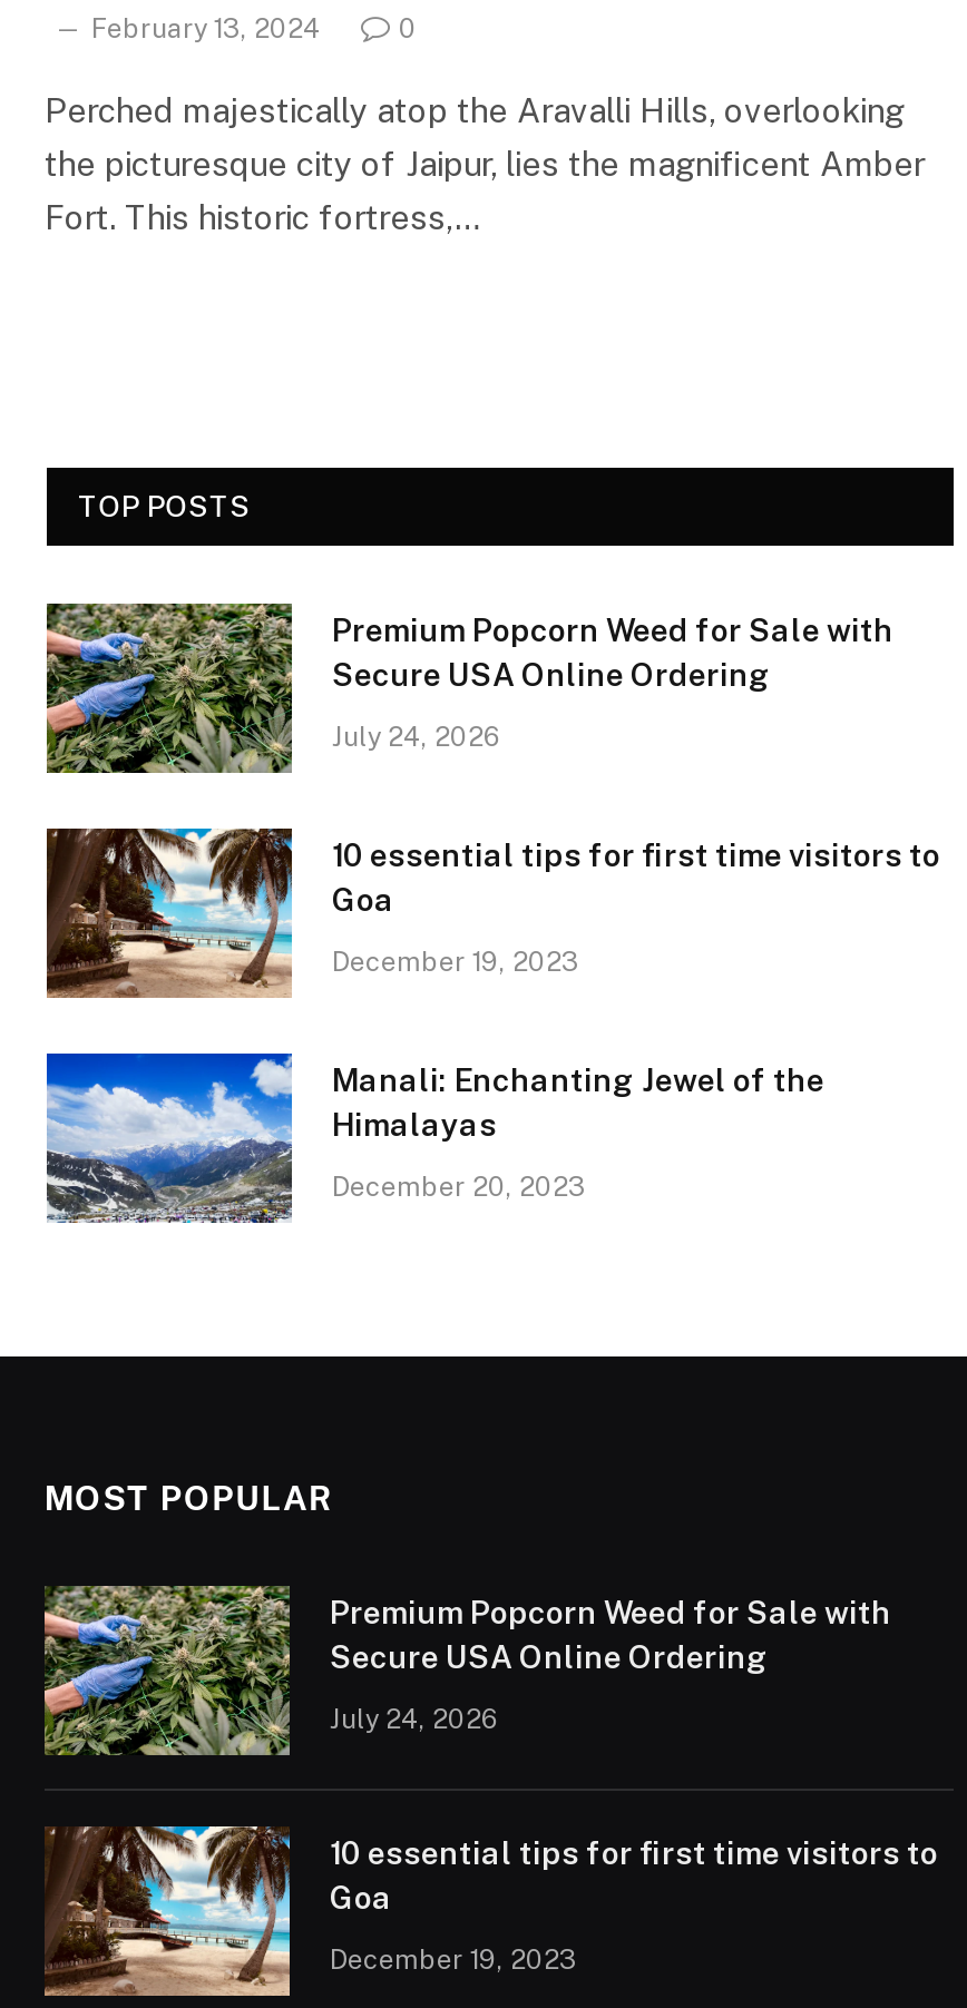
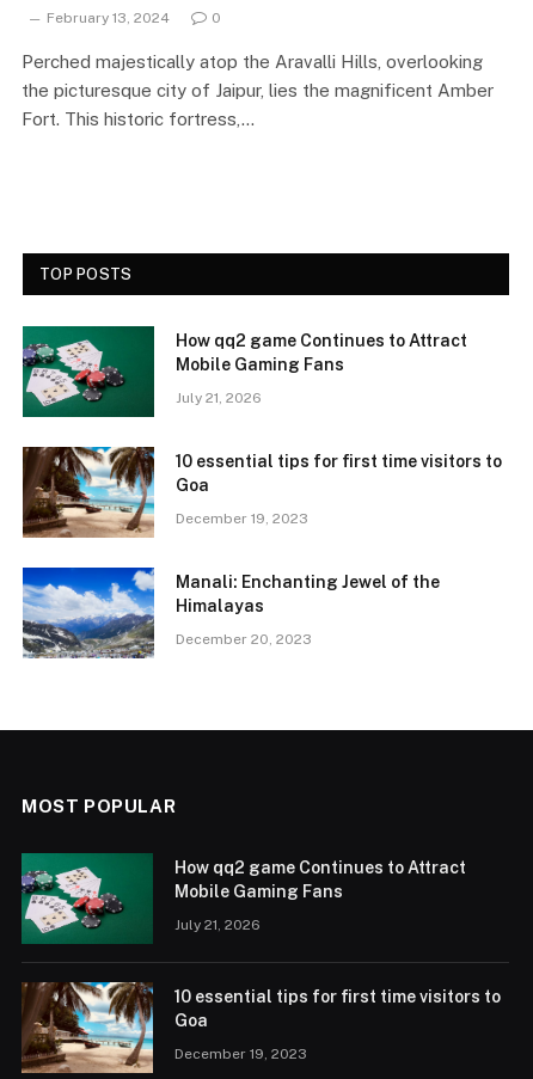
- [image]
- Premium Popcorn Weed for Sale with
- Secure USA Online Ordering
+ [image]
+ How qq2 game Continues to Attract
+ Mobile Gaming Fans

- July 24, 2026
+ July 21, 2026

- [image]
- Premium Popcorn Weed for Sale with
- Secure USA Online Ordering
+ [image]
+ How qq2 game Continues to Attract
+ Mobile Gaming Fans

- July 24, 2026
+ July 21, 2026
